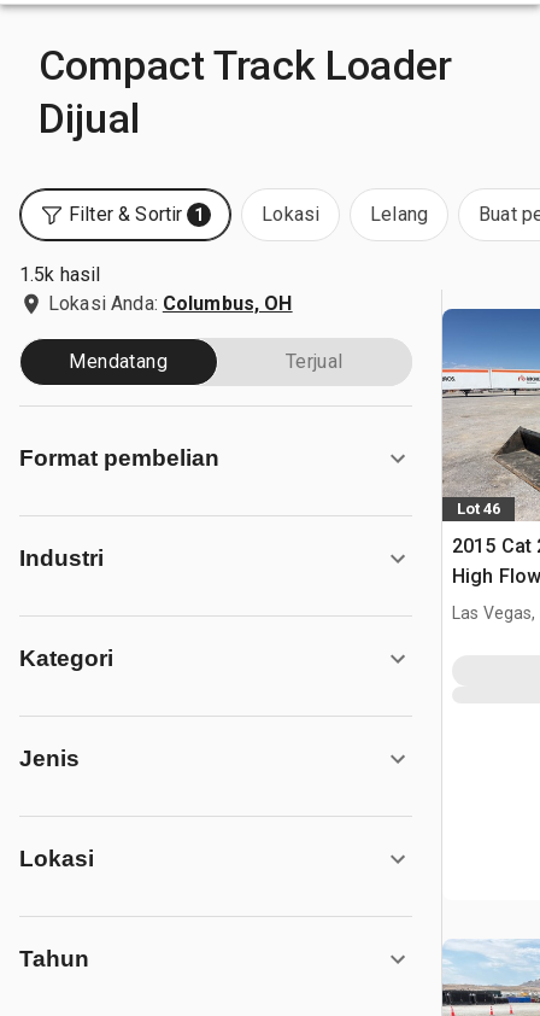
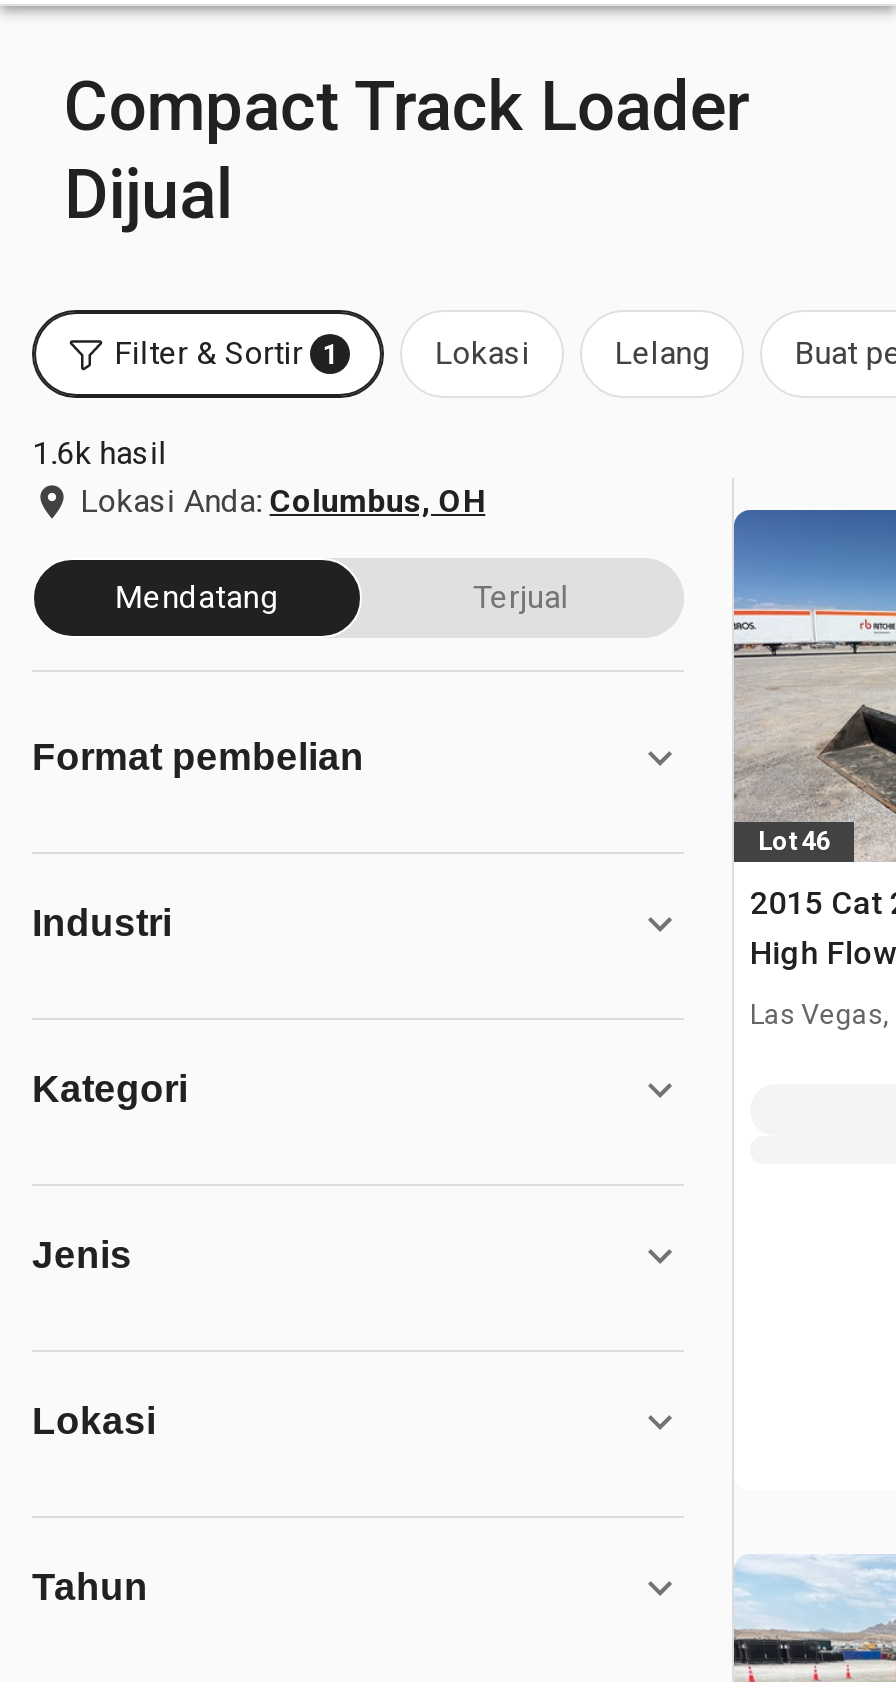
- 1.5k hasil
+ 1.6k hasil
